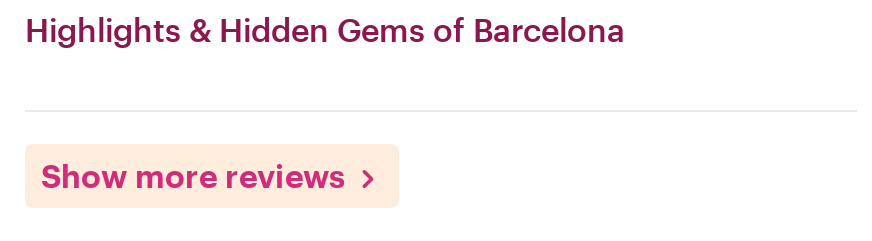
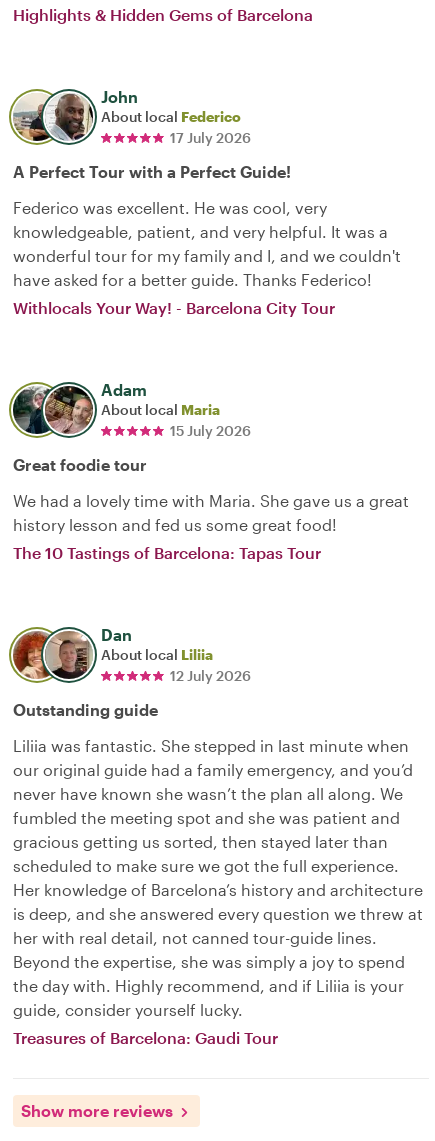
+ John
+ About local Federico
+ 17 July 2026
+ A Perfect Tour with a Perfect Guide!
+ Federico was excellent. He was cool, very
+ knowledgeable, patient, and very helpful. It was a
+ wonderful tour for my family and I, and we couldn't
+ have asked for a better guide. Thanks Federico!
+ Withlocals Your Way! - Barcelona City Tour

+ Adam
+ About local Maria
+ 15 July 2026
+ Great foodie tour
+ We had a lovely time with Maria. She gave us a great
+ history lesson and fed us some great food!
+ The 10 Tastings of Barcelona: Tapas Tour

+ Dan
+ About local Liliia
+ 12 July 2026
+ Outstanding guide
+ Liliia was fantastic. She stepped in last minute when
+ our original guide had a family emergency, and you’d
+ never have known she wasn’t the plan all along. We
+ fumbled the meeting spot and she was patient and
+ gracious getting us sorted, then stayed later than
+ scheduled to make sure we got the full experience.
+ Her knowledge of Barcelona’s history and architecture
+ is deep, and she answered every question we threw at
+ her with real detail, not canned tour-guide lines.
+ Beyond the expertise, she was simply a joy to spend
+ the day with. Highly recommend, and if Liliia is your
+ guide, consider yourself lucky.
+ Treasures of Barcelona: Gaudi Tour
